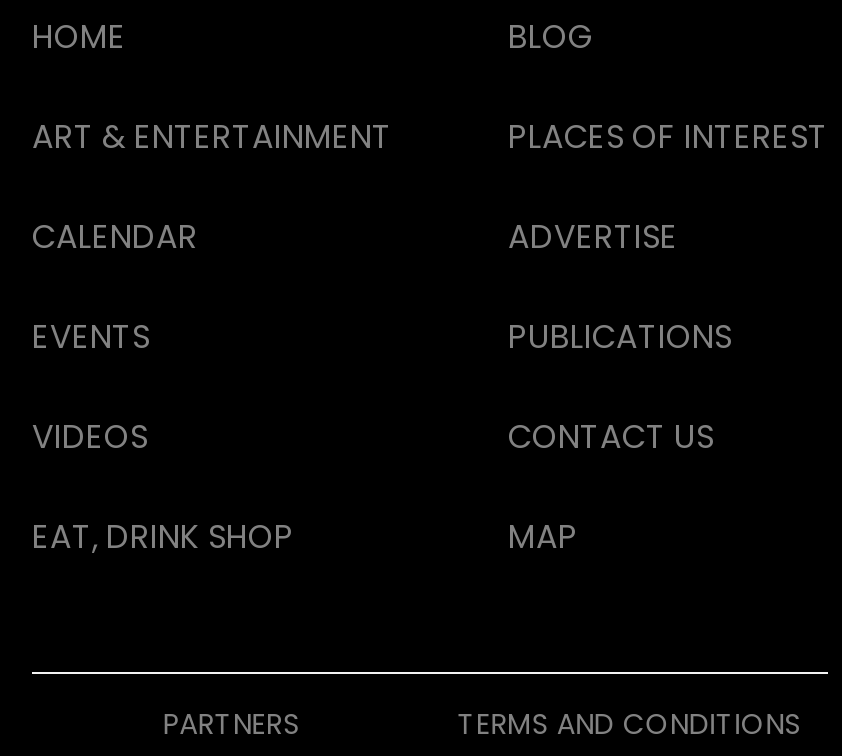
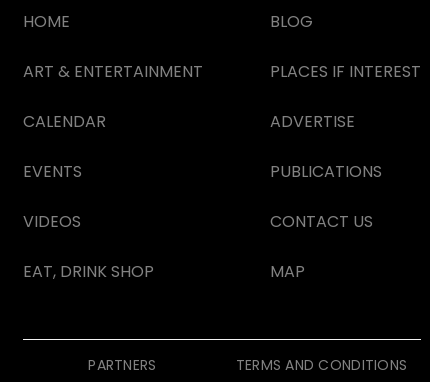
- PLACES OF INTEREST
+ PLACES IF INTEREST
